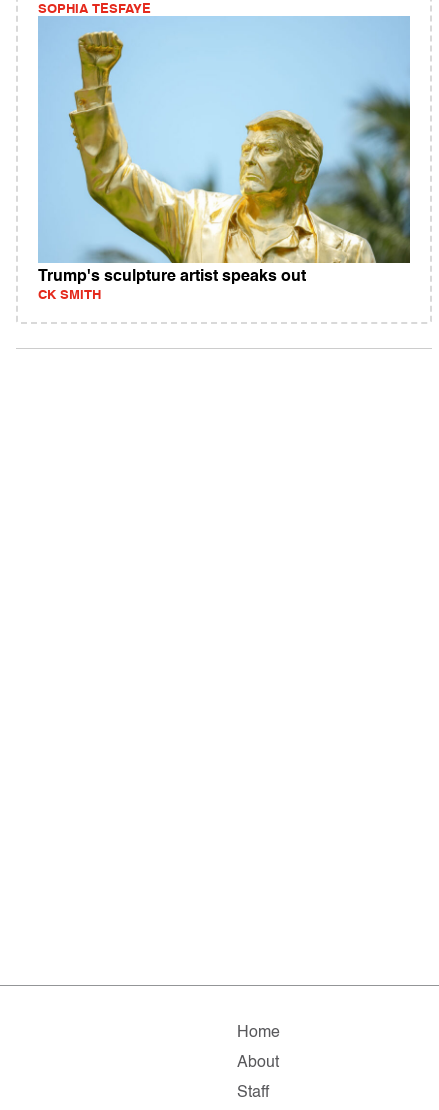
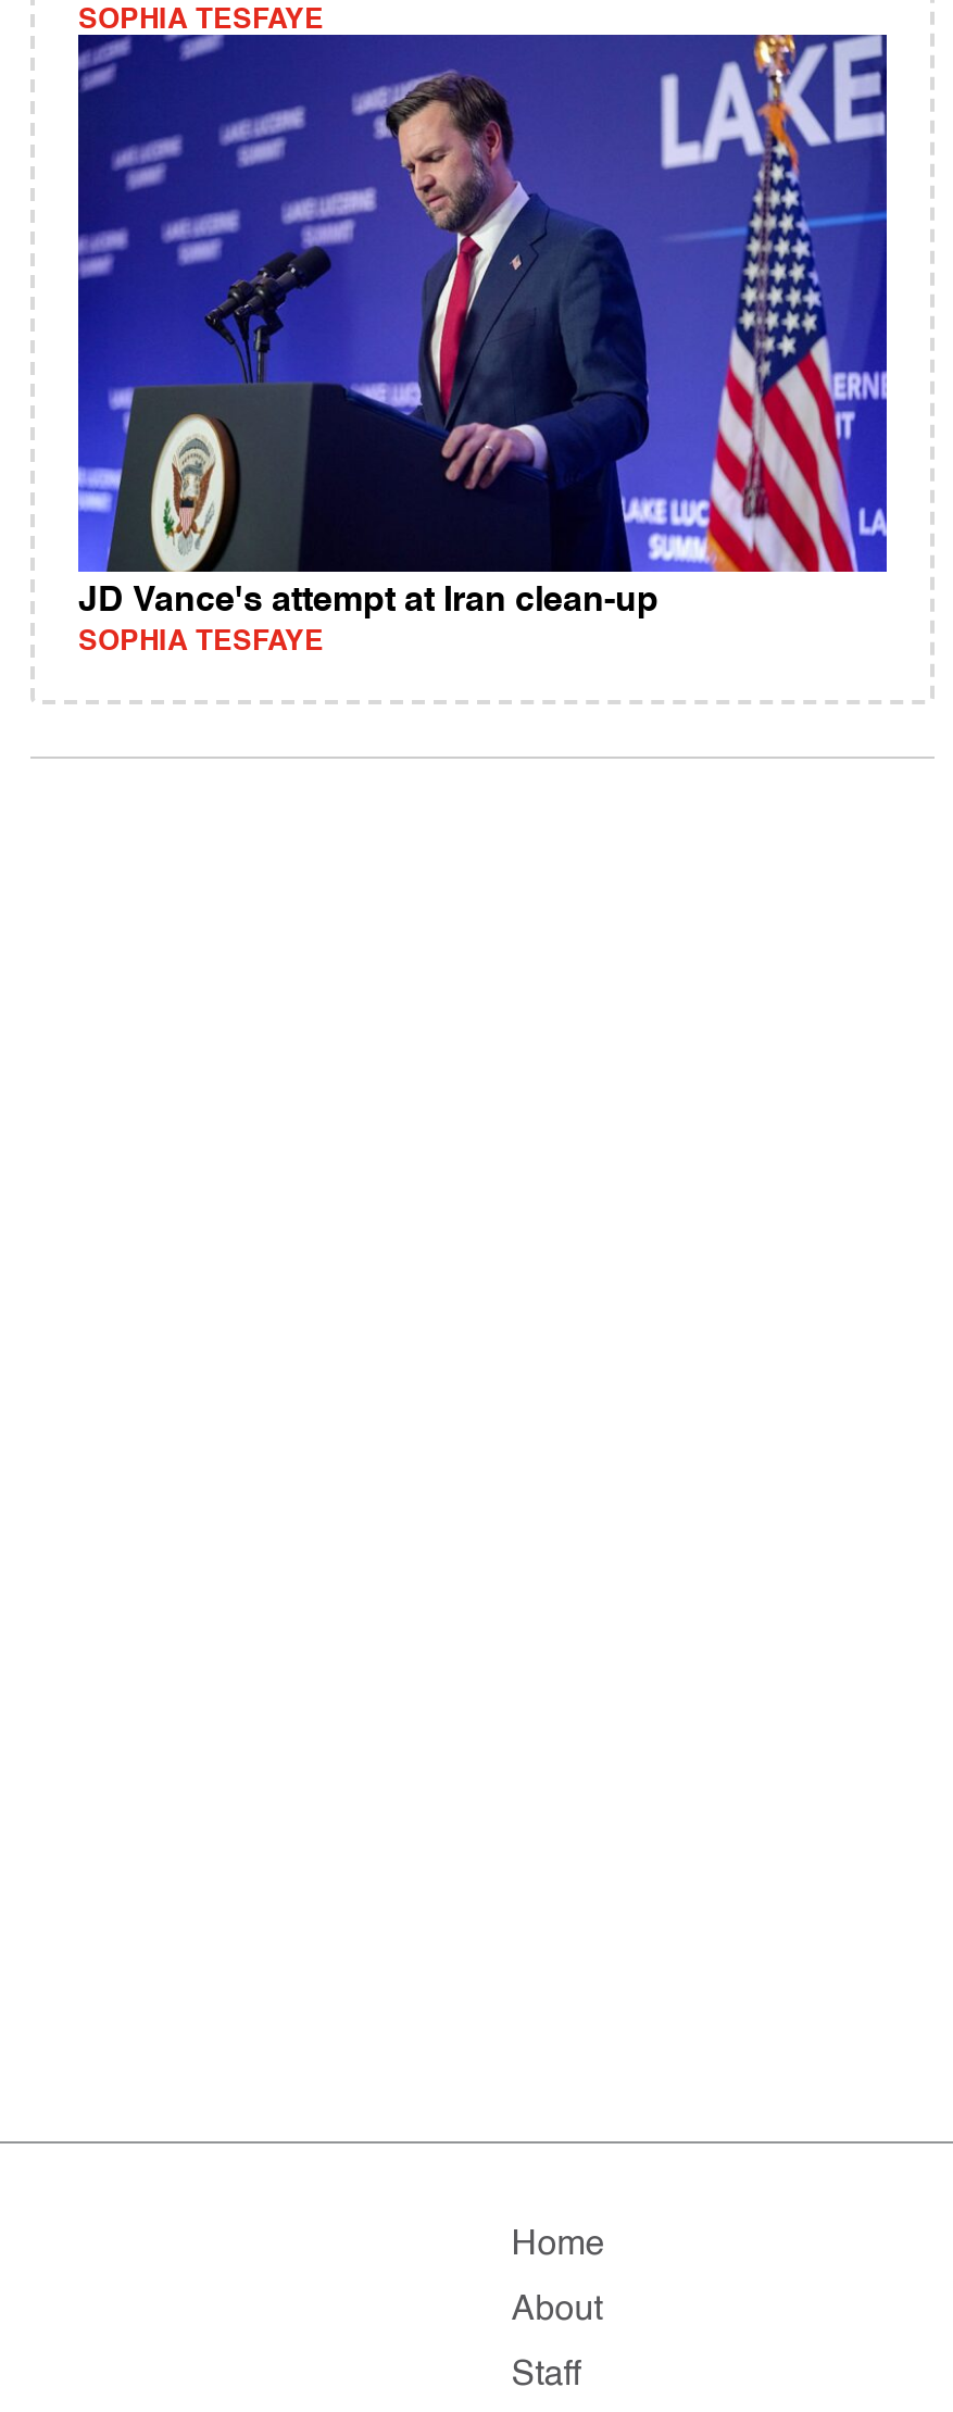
- [image]
- Trump's sculpture artist speaks out
- CK SMITH
+ [image]
+ JD Vance's attempt at Iran clean-up
+ SOPHIA TESFAYE
